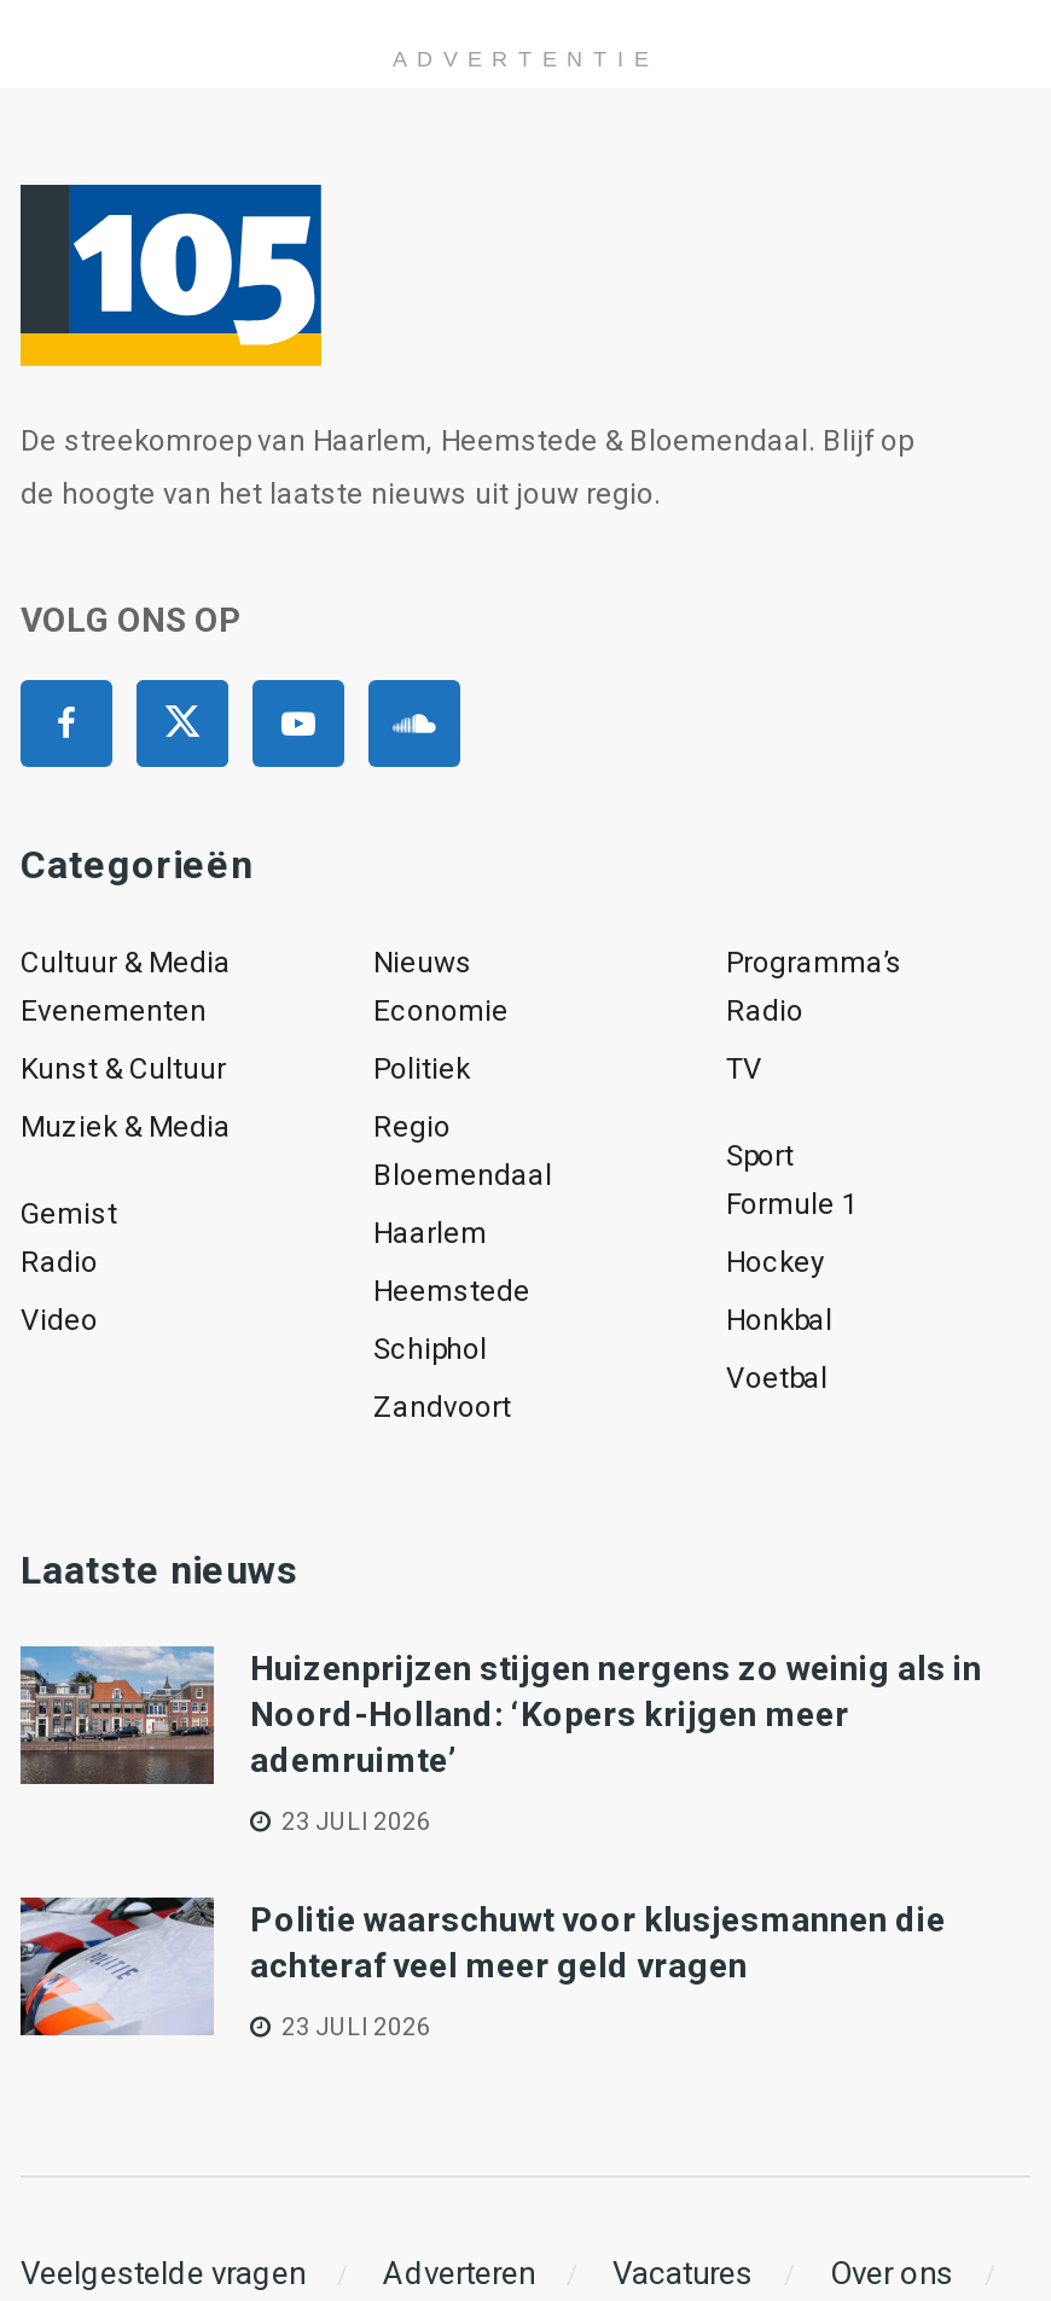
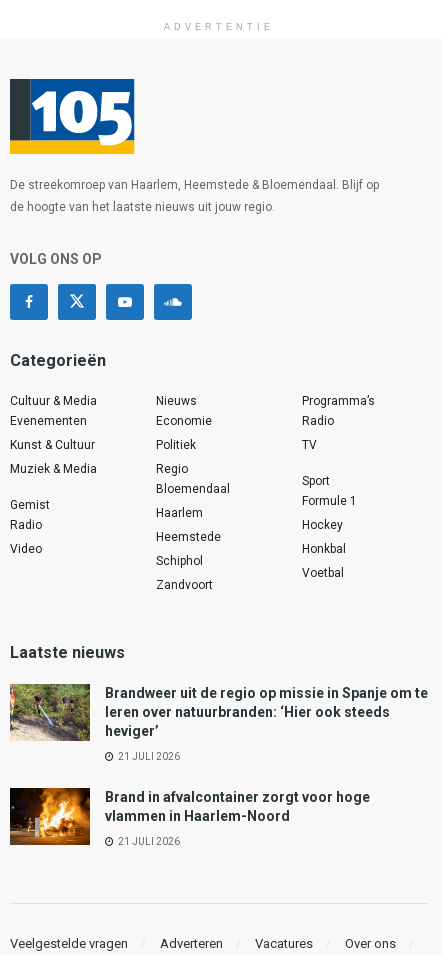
- [image]
- Huizenprijzen stijgen nergens zo weinig als in
- Noord-Holland: ‘Kopers krijgen meer
- ademruimte’
+ [image]
+ Brandweer uit de regio op missie in Spanje om te
+ leren over natuurbranden: ‘Hier ook steeds
+ heviger’

- 23 JULI 2026
+ 21 JULI 2026

- [image]
- Politie waarschuwt voor klusjesmannen die
- achteraf veel meer geld vragen
+ [image]
+ Brand in afvalcontainer zorgt voor hoge
+ vlammen in Haarlem-Noord

- 23 JULI 2026
+ 21 JULI 2026
